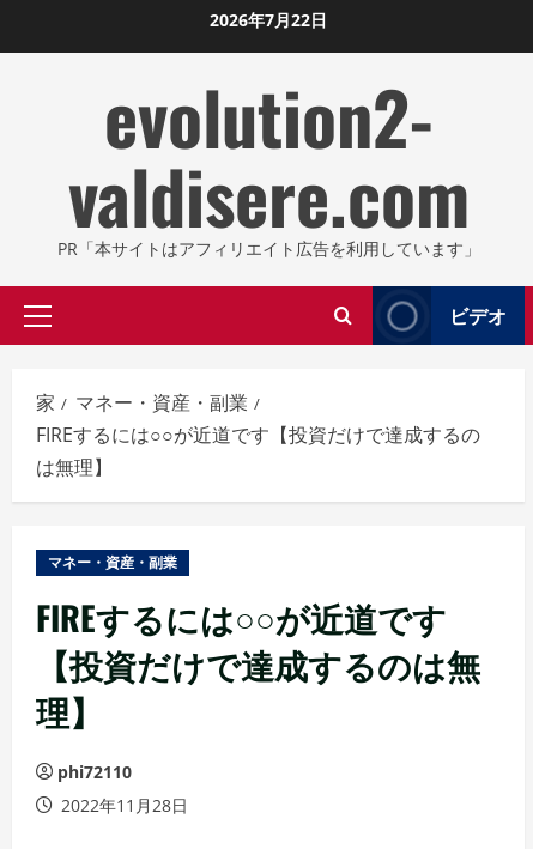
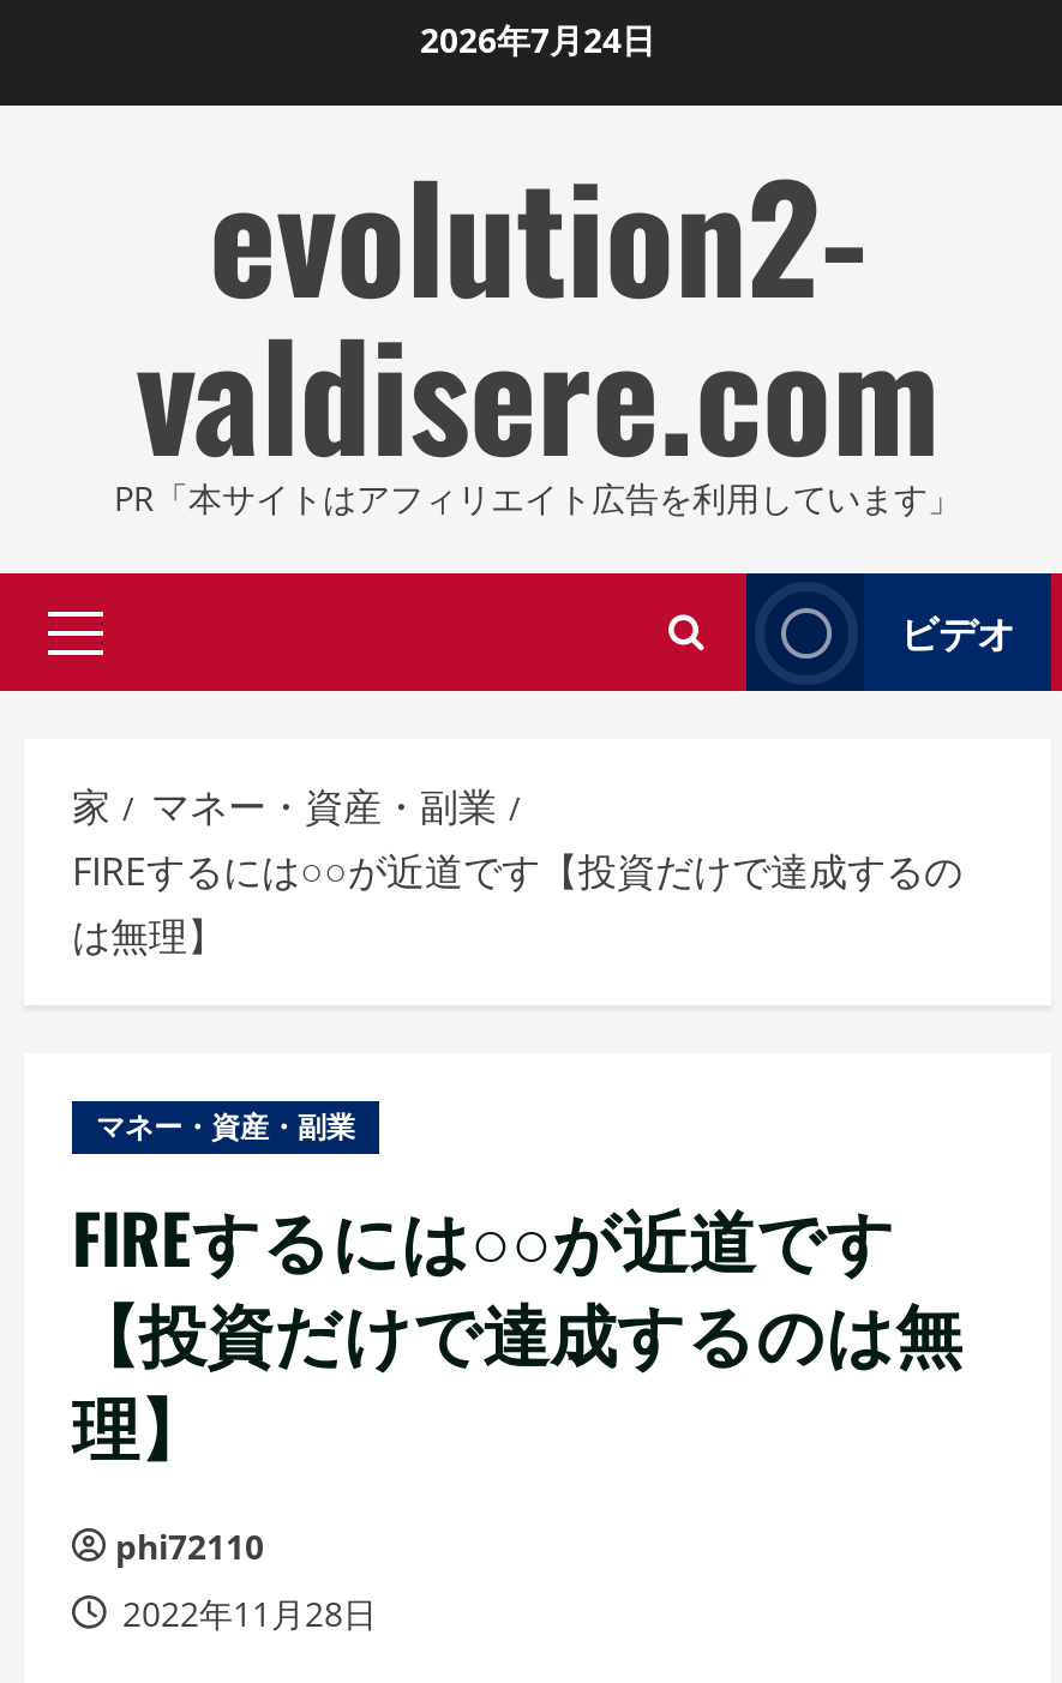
- 2026年7月22日
+ 2026年7月24日
